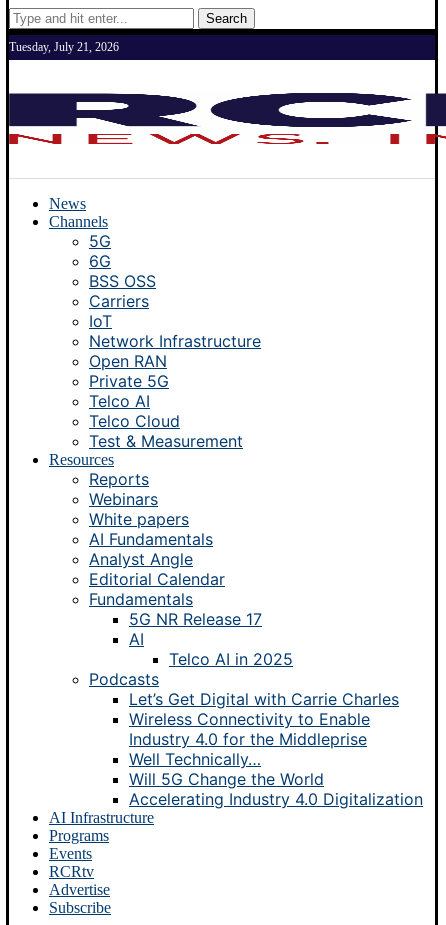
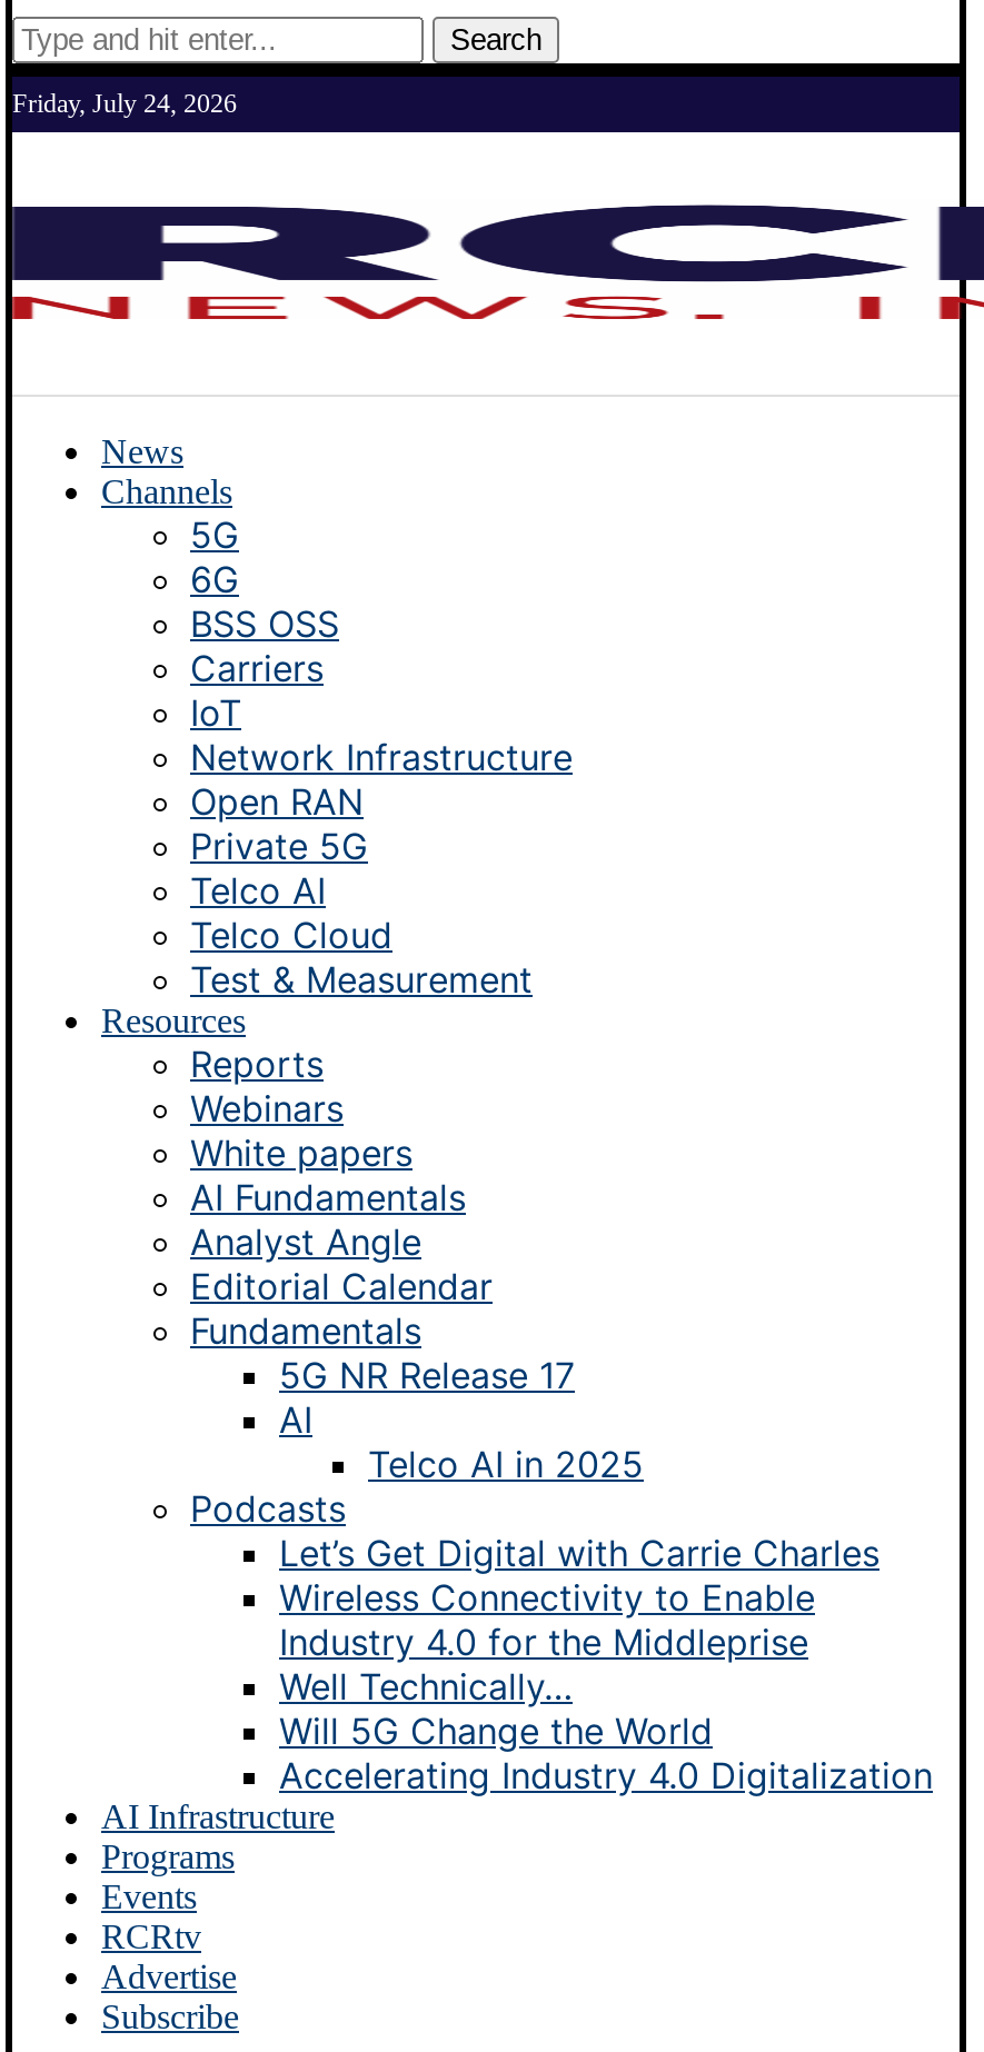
- Tuesday, July 21, 2026
+ Friday, July 24, 2026
